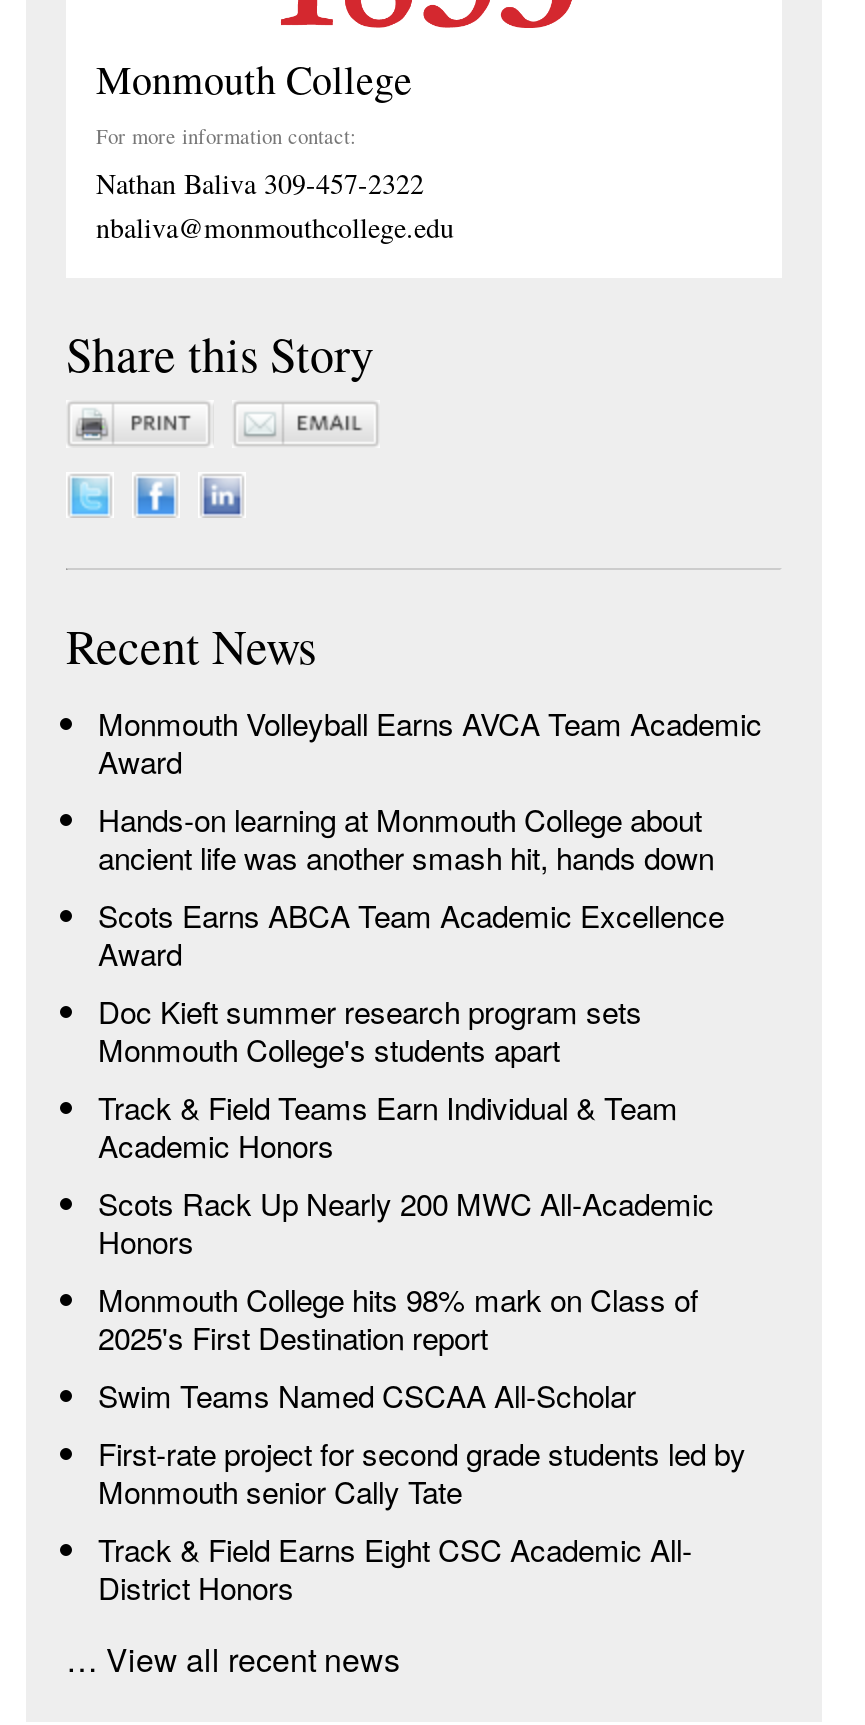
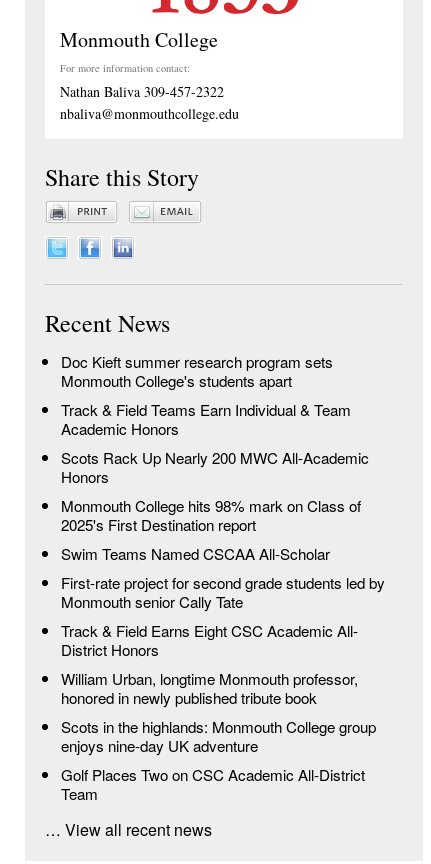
- Monmouth Volleyball Earns AVCA Team Academic
- Award
- Hands-on learning at Monmouth College about
- ancient life was another smash hit, hands down
- Scots Earns ABCA Team Academic Excellence
- Award

moved up: Doc Kieft summer research program sets | Monmouth College's students apart | Track & Field Teams Earn Individual & Team | ... | Track & Field Earns Eight CSC Academic All- | District Honors

+ William Urban, longtime Monmouth professor,
+ honored in newly published tribute book
+ Scots in the highlands: Monmouth College group
+ enjoys nine-day UK adventure
+ Golf Places Two on CSC Academic All-District
+ Team
